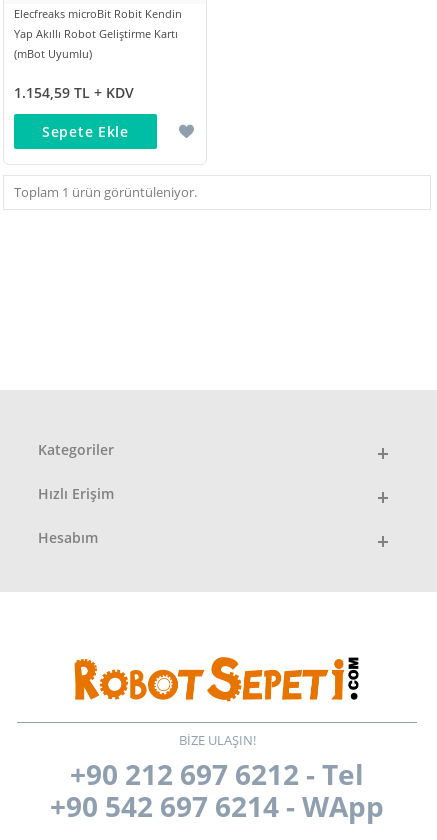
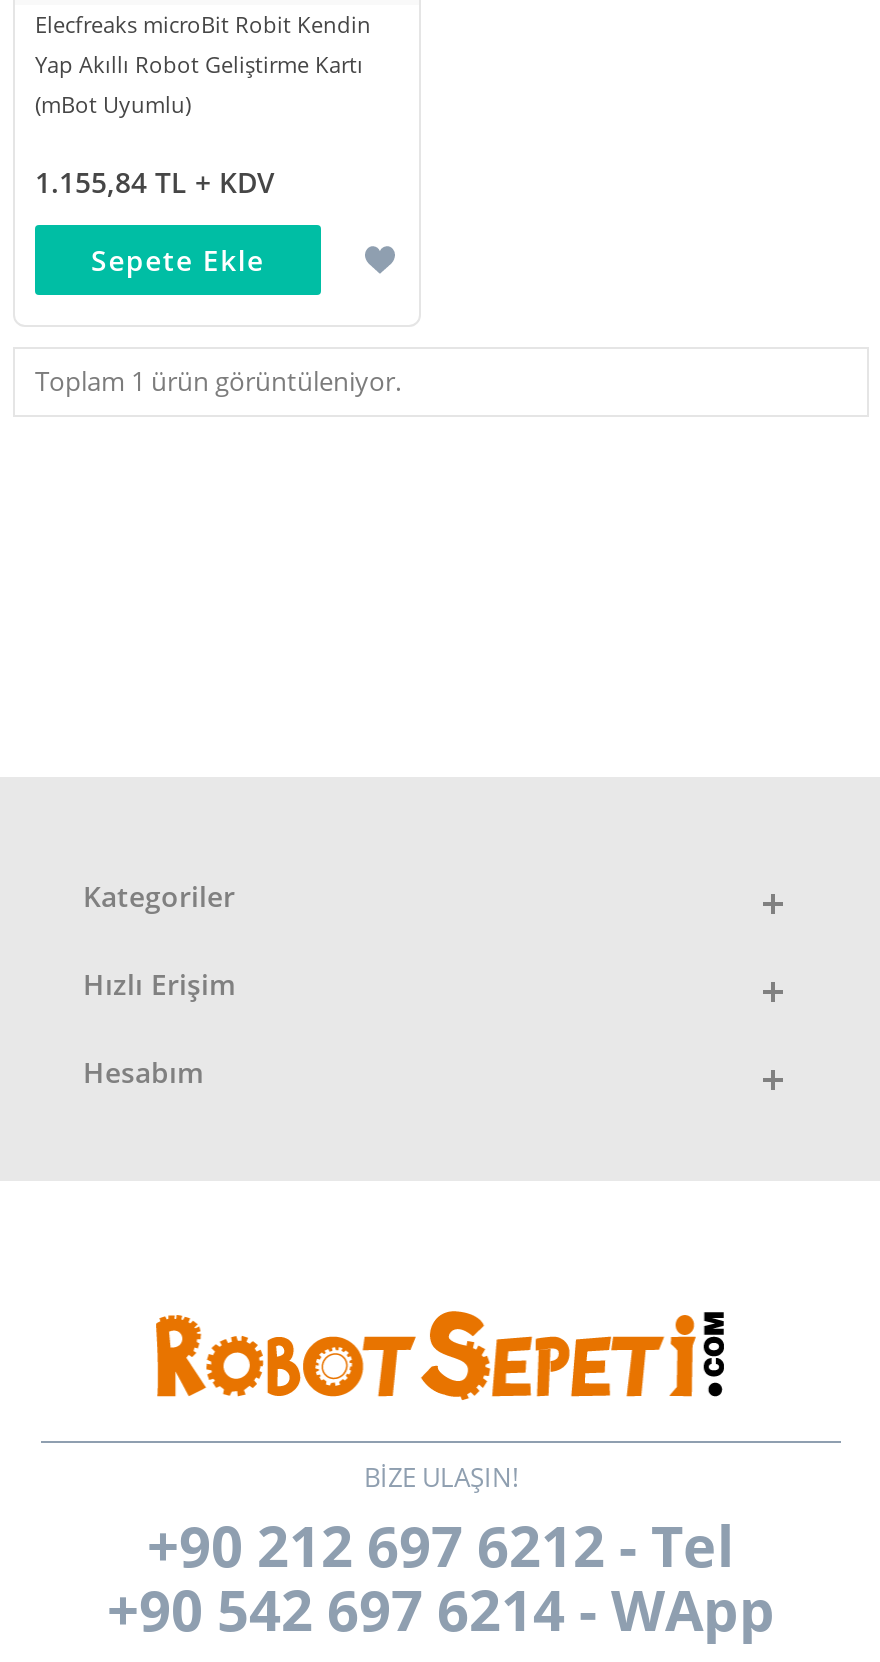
- 1.154,59 TL + KDV
+ 1.155,84 TL + KDV
